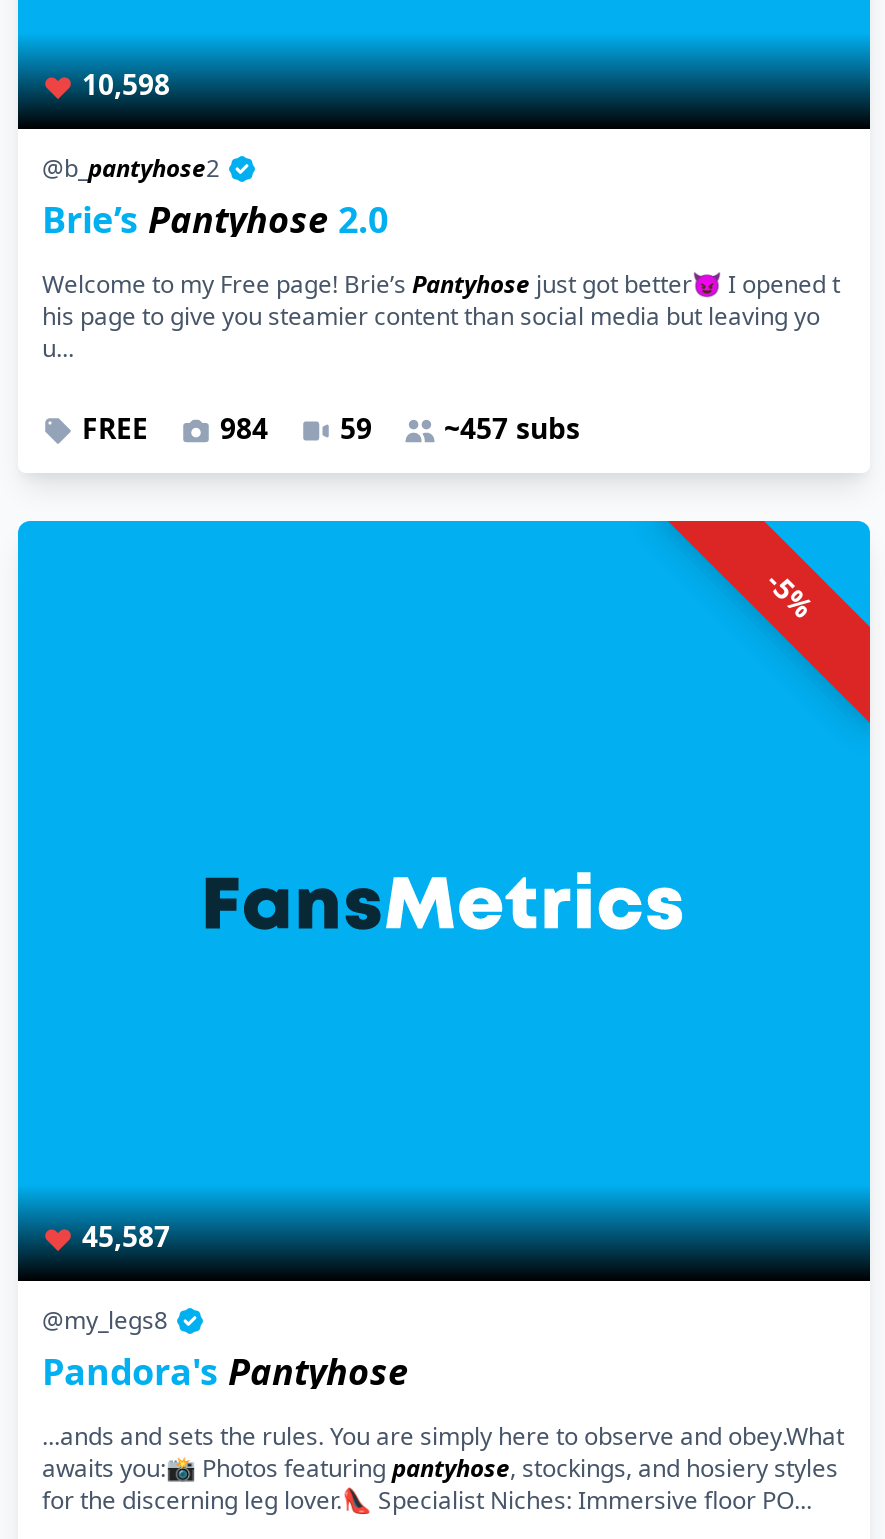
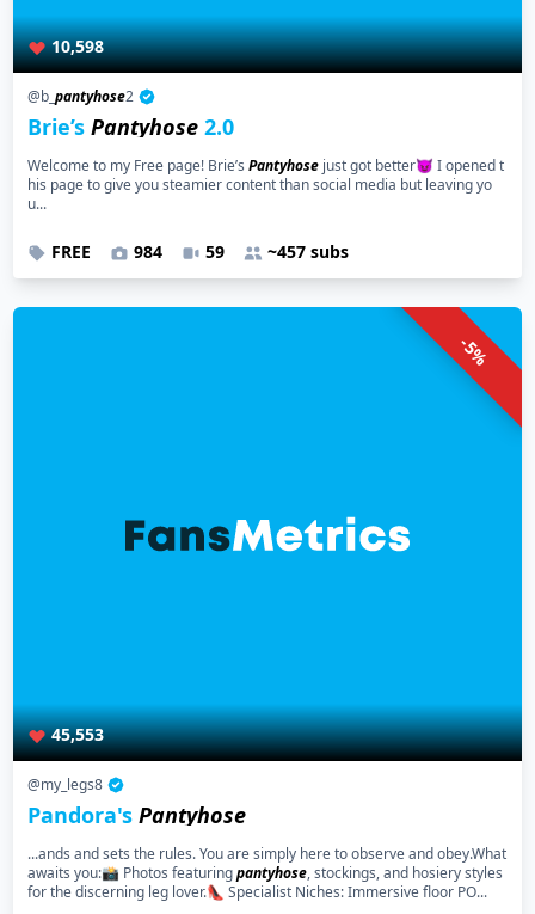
- 45,587
+ 45,553
